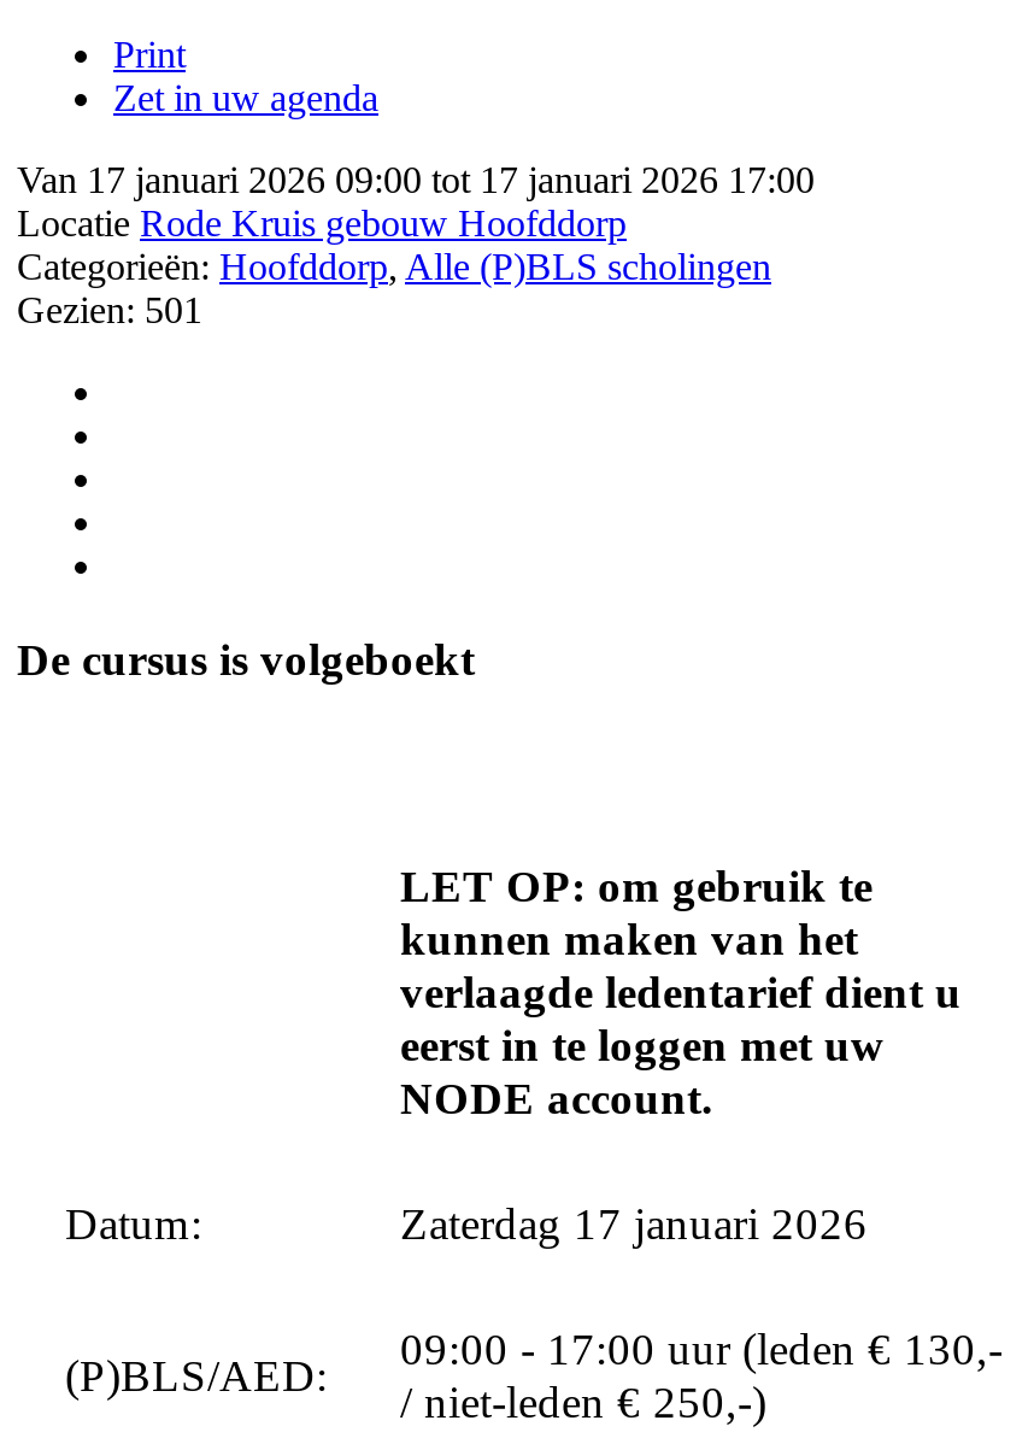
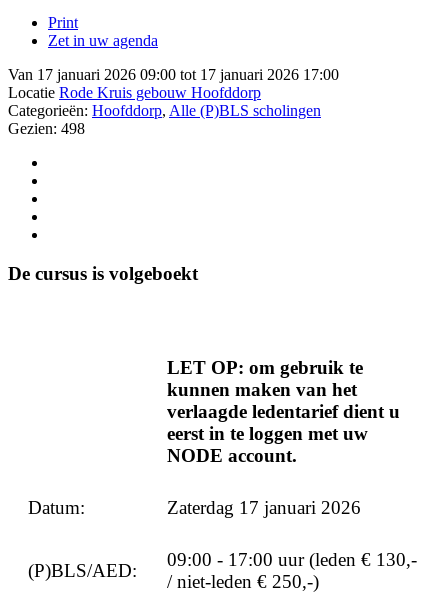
- Gezien: 501
+ Gezien: 498
